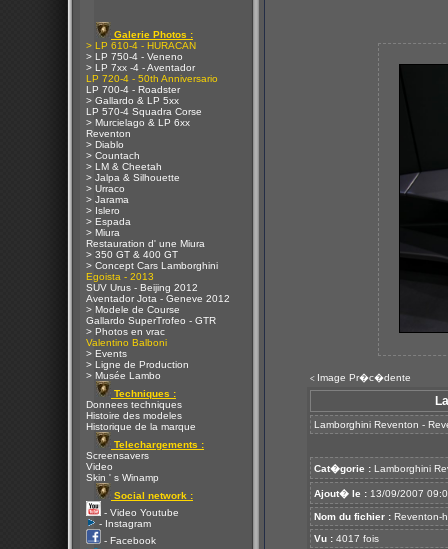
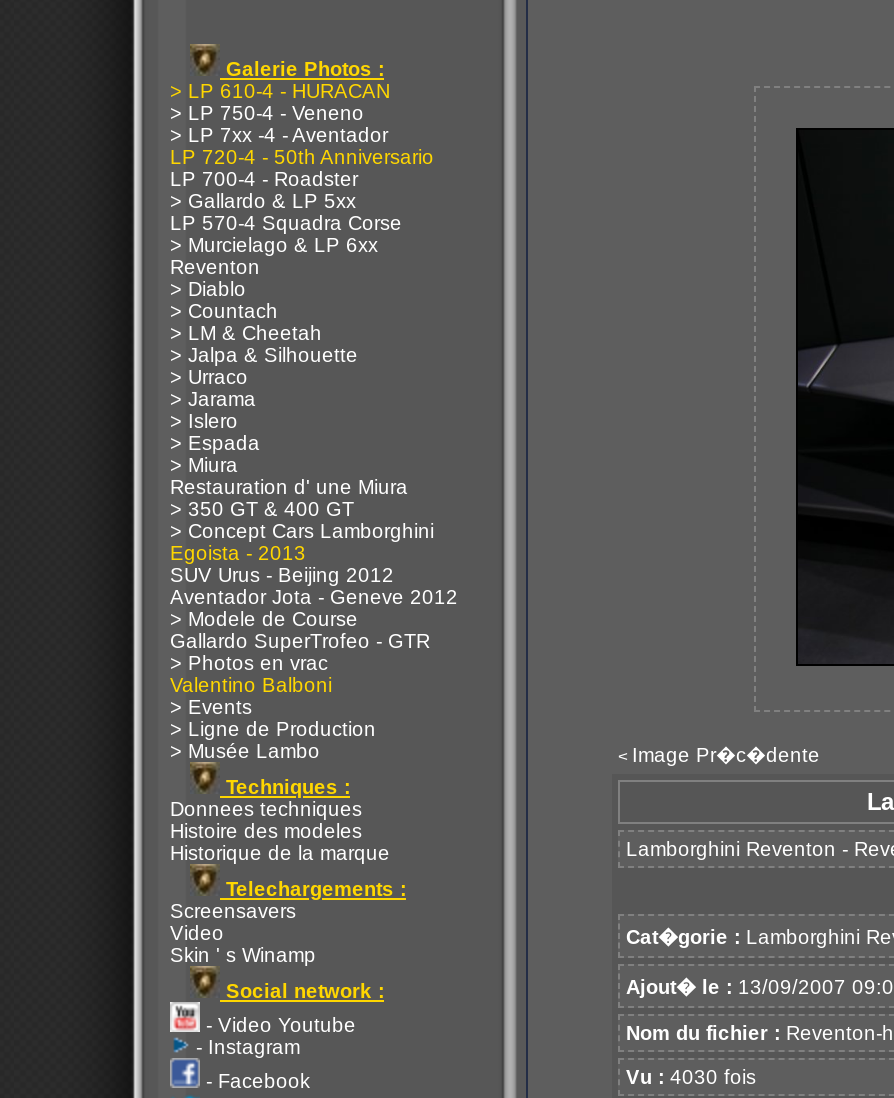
- Vu : 4017 fois
+ Vu : 4030 fois
